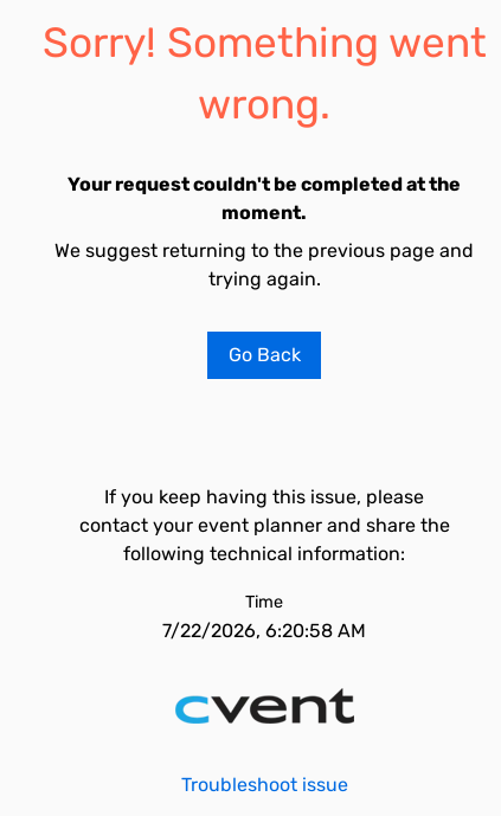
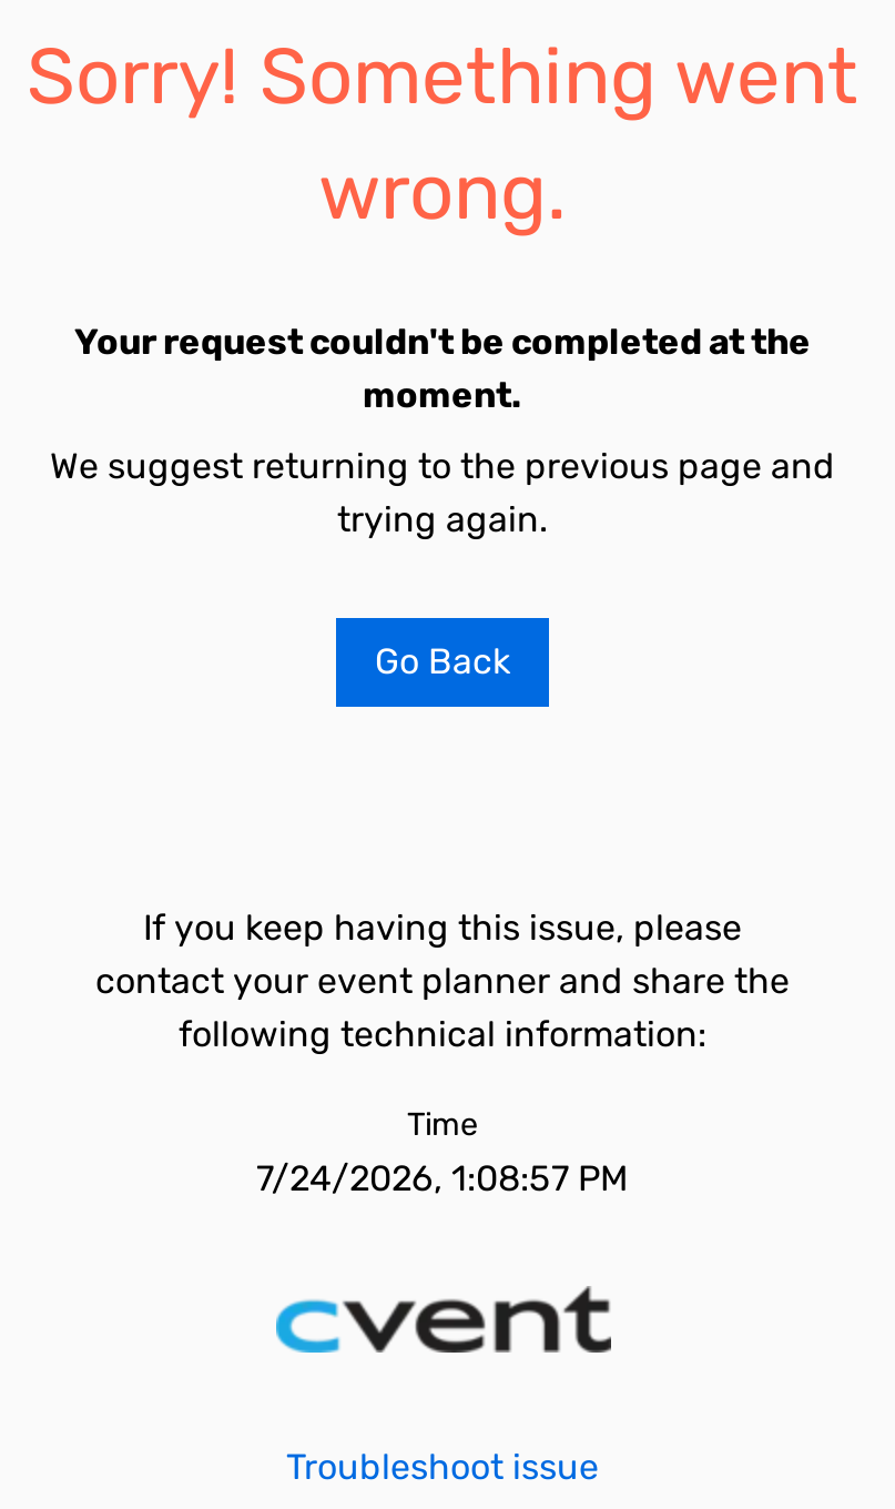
- 7/22/2026, 6:20:58 AM
+ 7/24/2026, 1:08:57 PM
